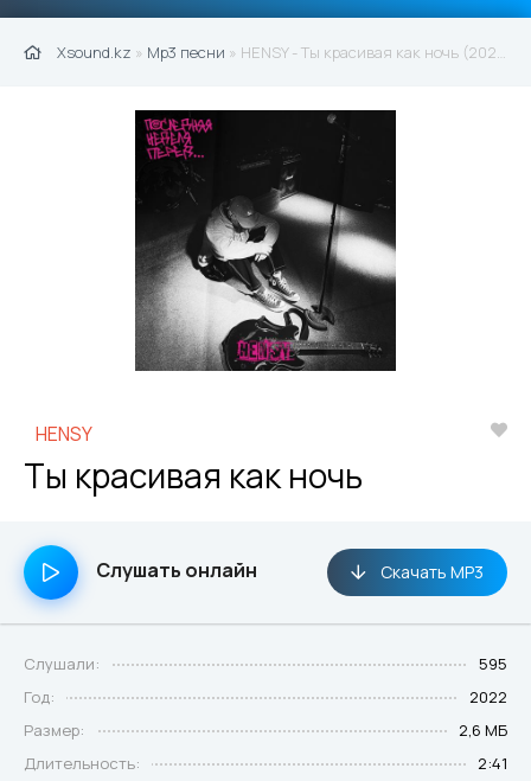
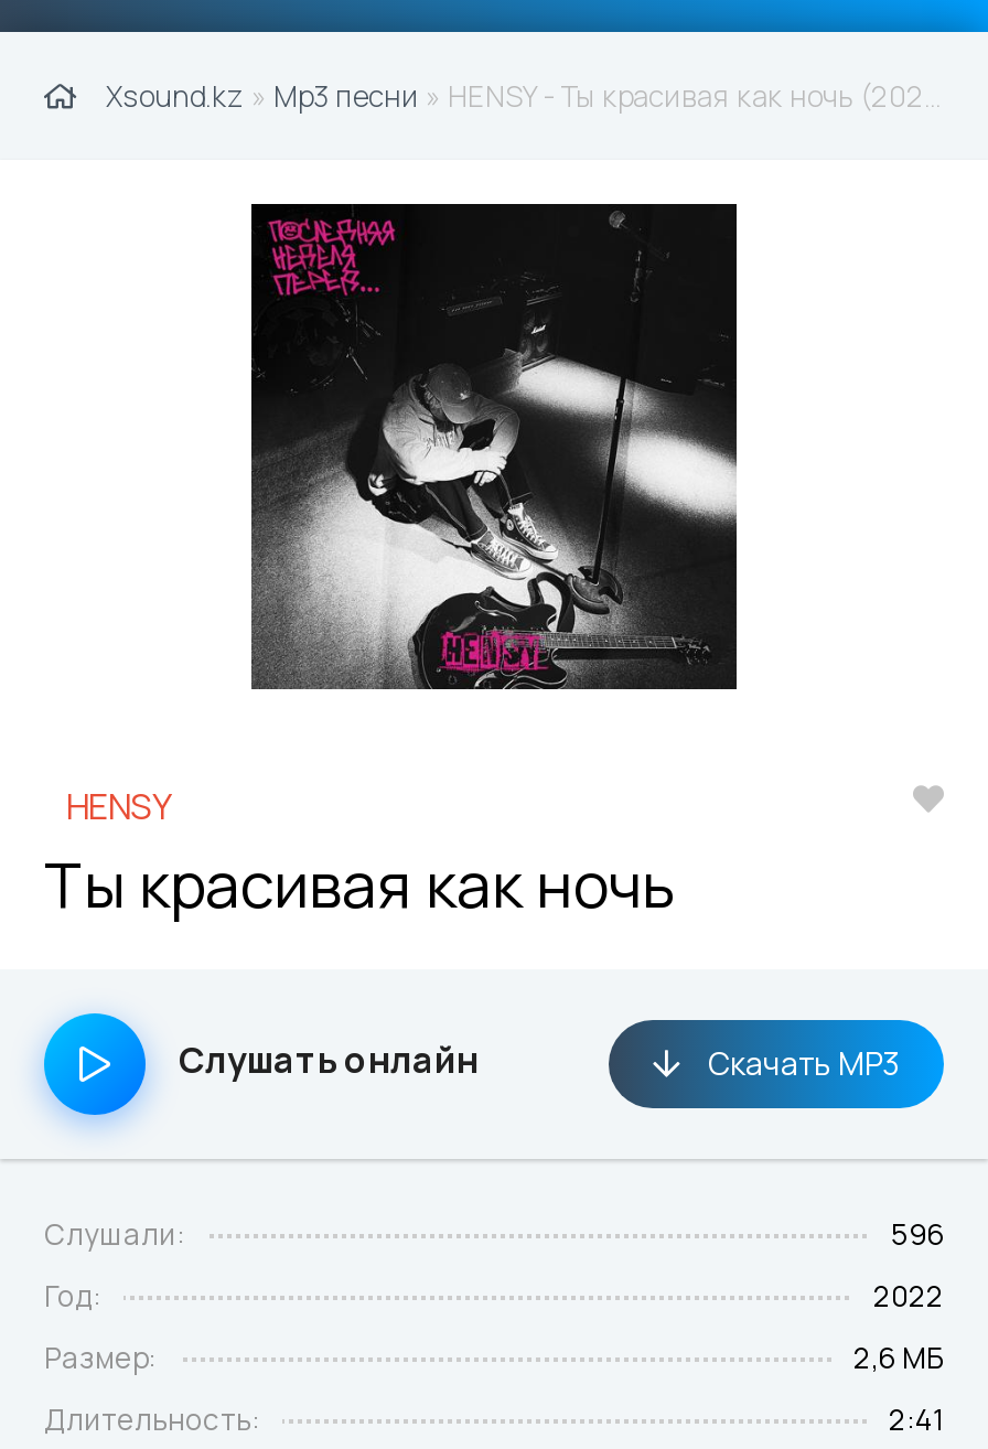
- 595
+ 596
